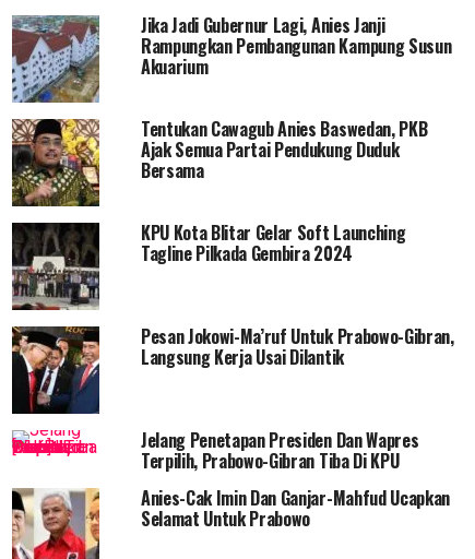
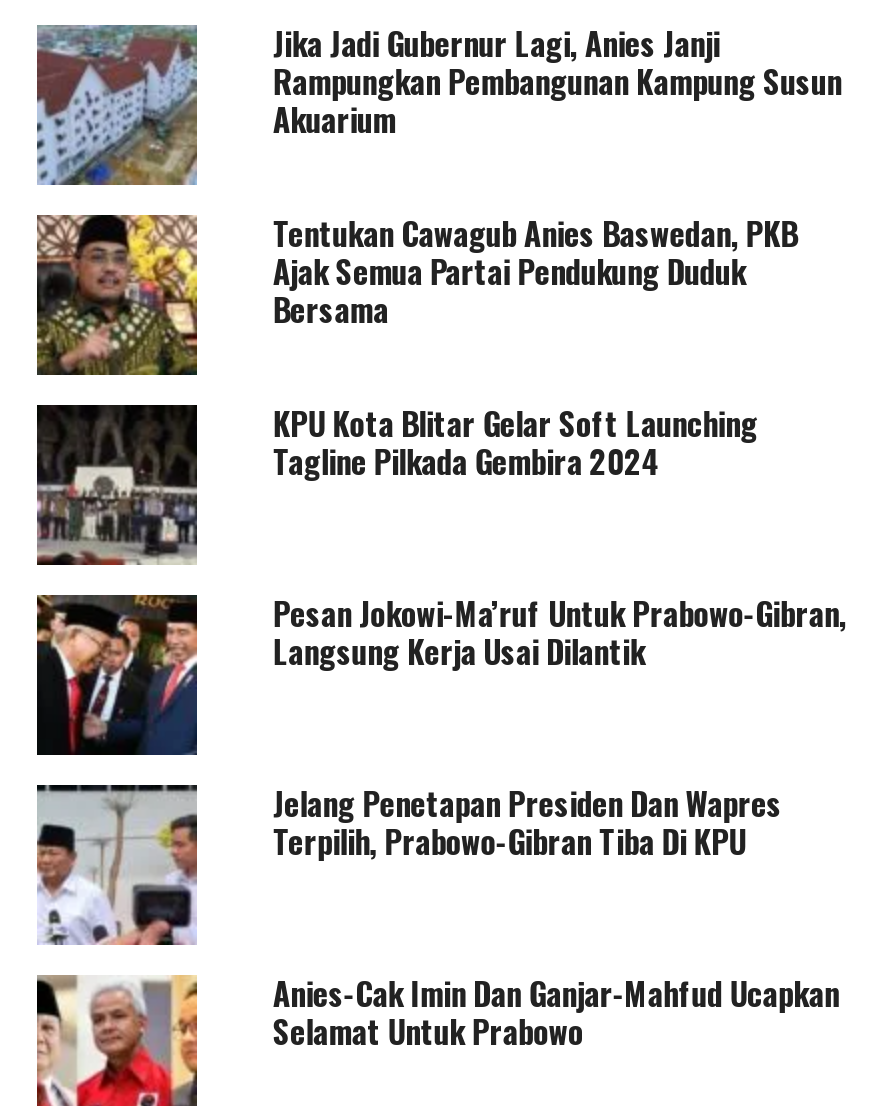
- [image]
+ [image]
